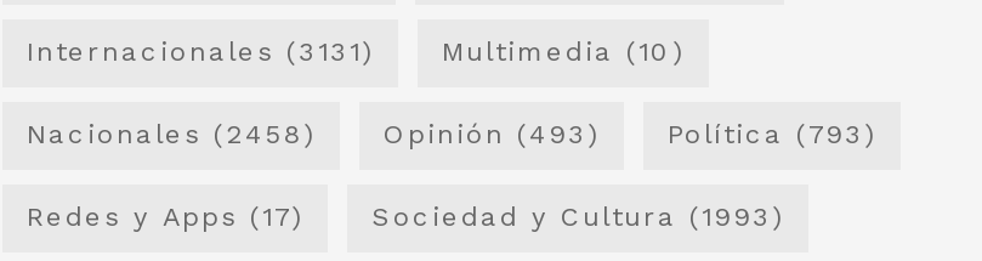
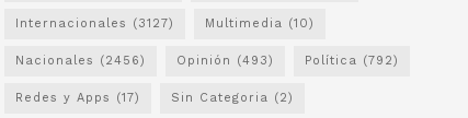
- Internacionales (3131)
+ Internacionales (3127)

- Nacionales (2458)
+ Nacionales (2456)

- Política (793)
+ Política (792)

- Sociedad y Cultura (1993)
+ Sin Categoria (2)
